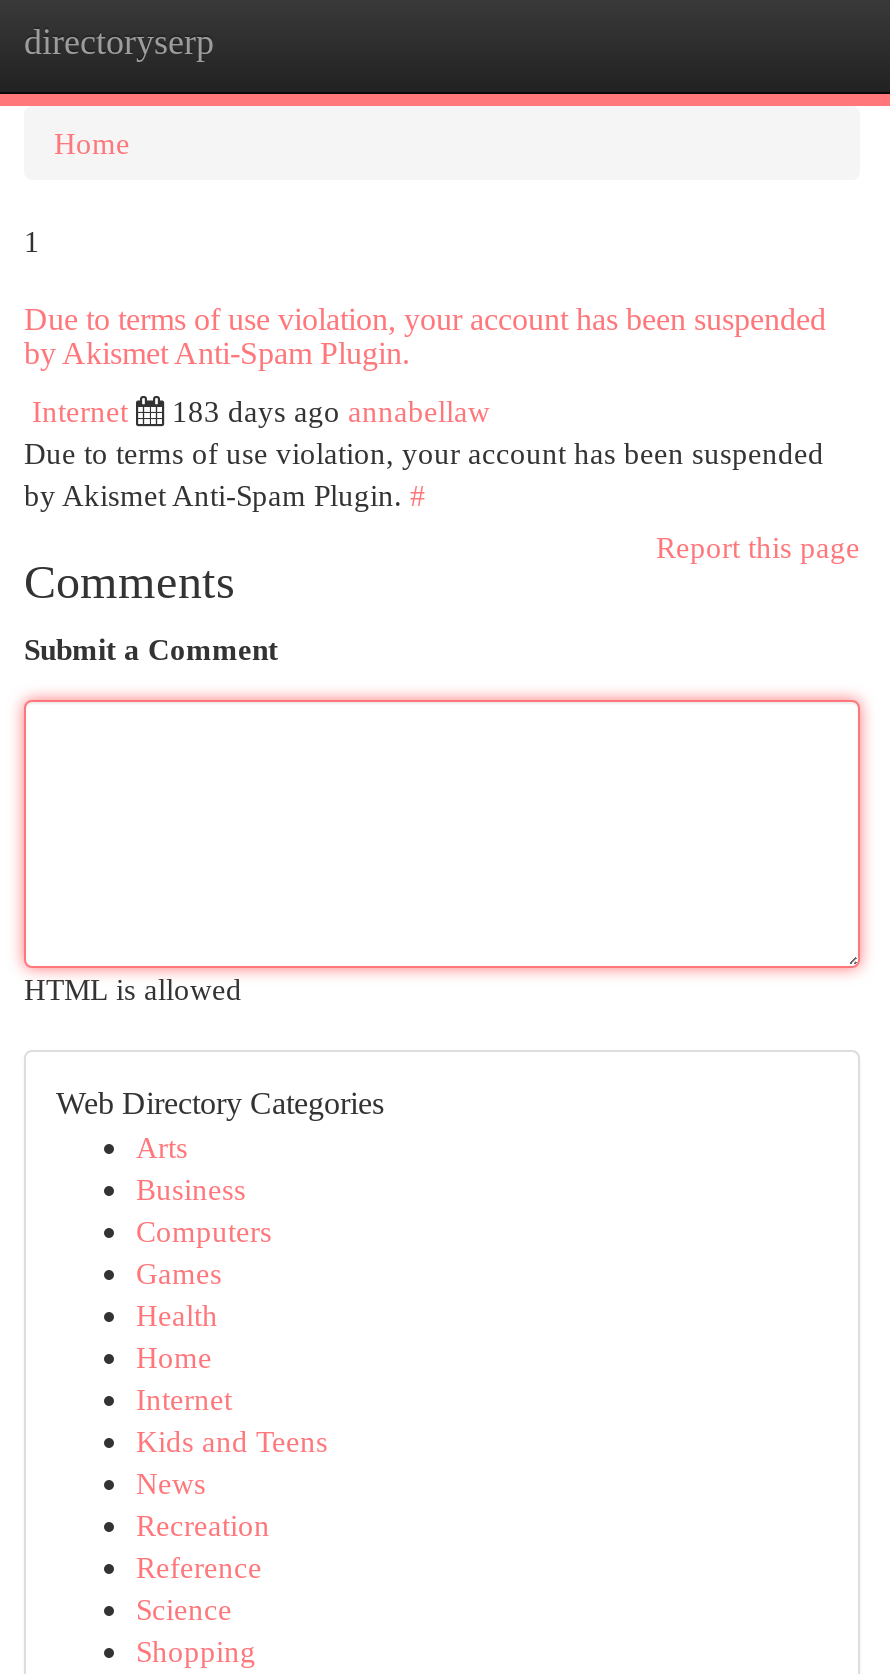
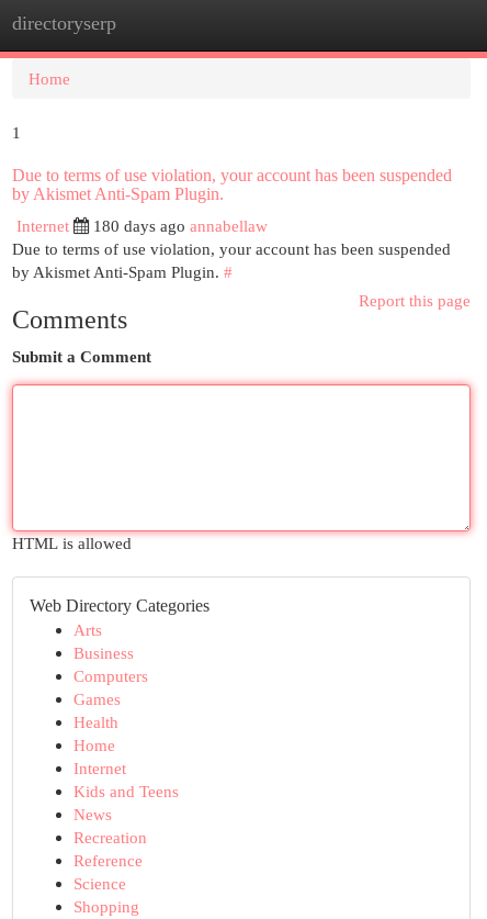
- 183 days ago annabellaw
+ 180 days ago annabellaw
